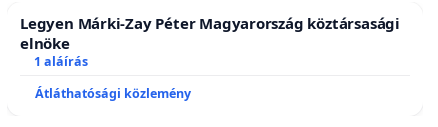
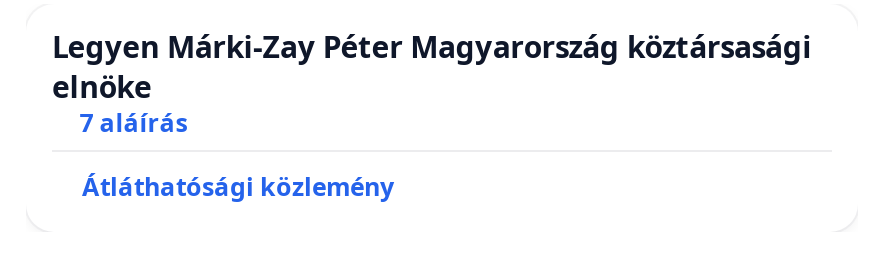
- 1 aláírás
+ 7 aláírás
